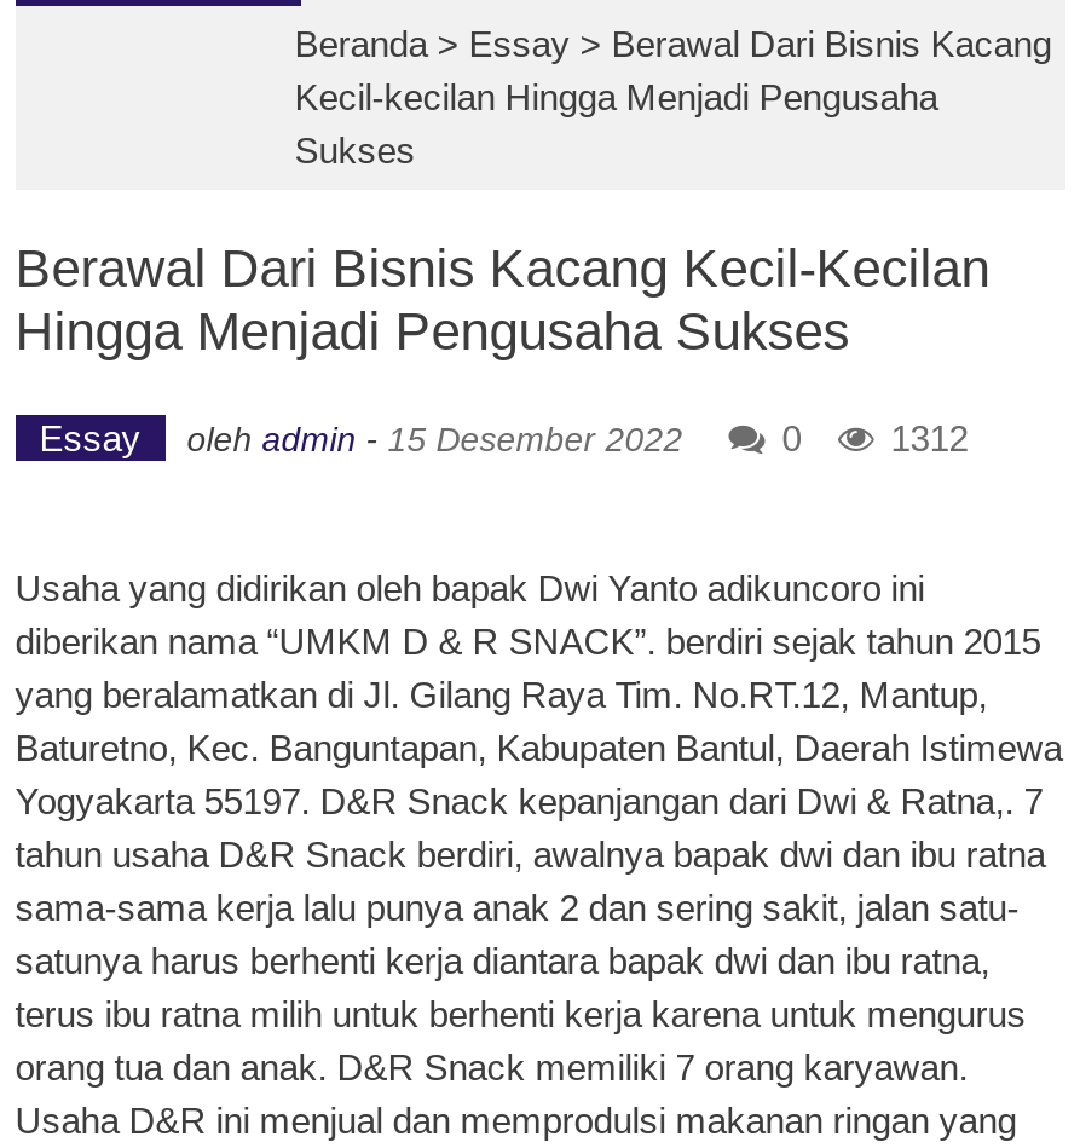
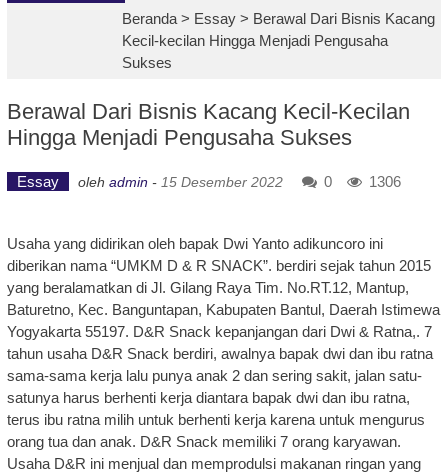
- 1312
+ 1306
